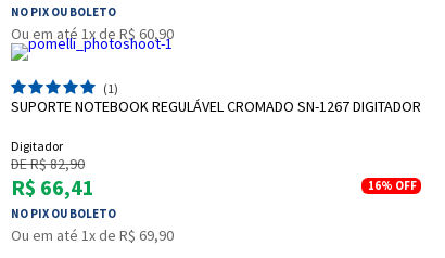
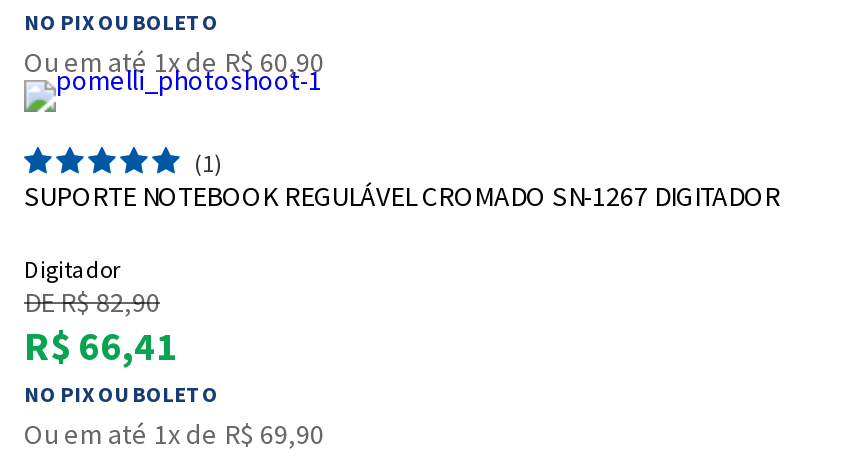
- 16%OFF
